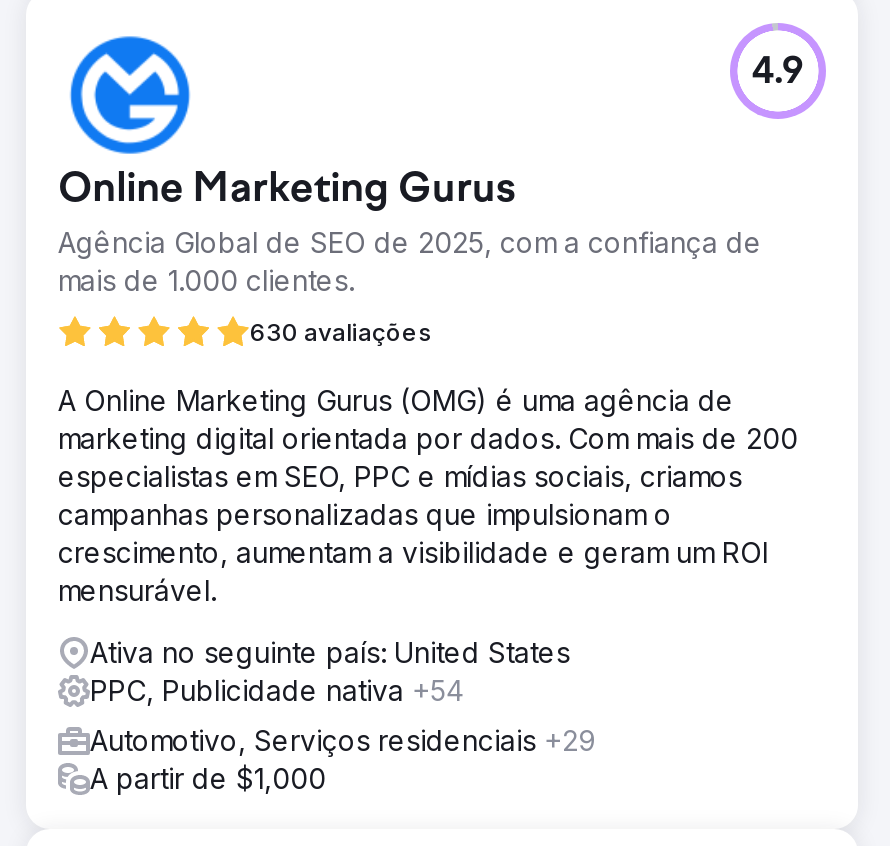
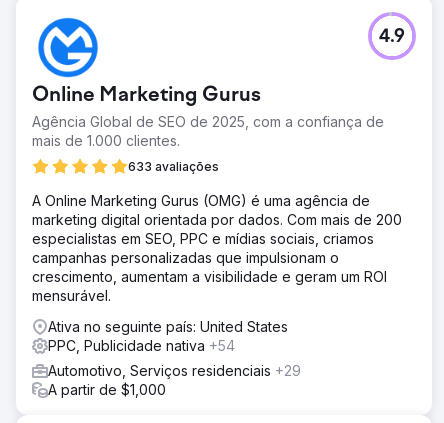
- 630 avaliações
+ 633 avaliações
